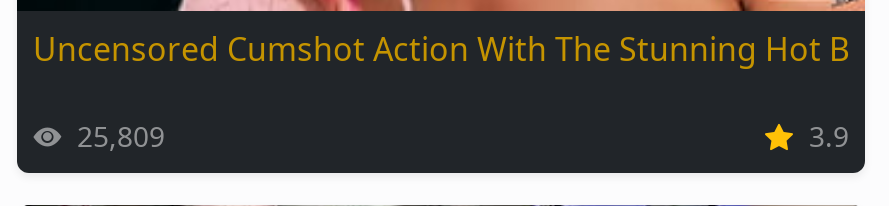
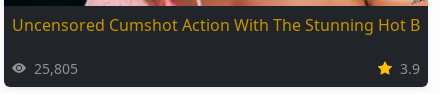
- 25,809
+ 25,805
